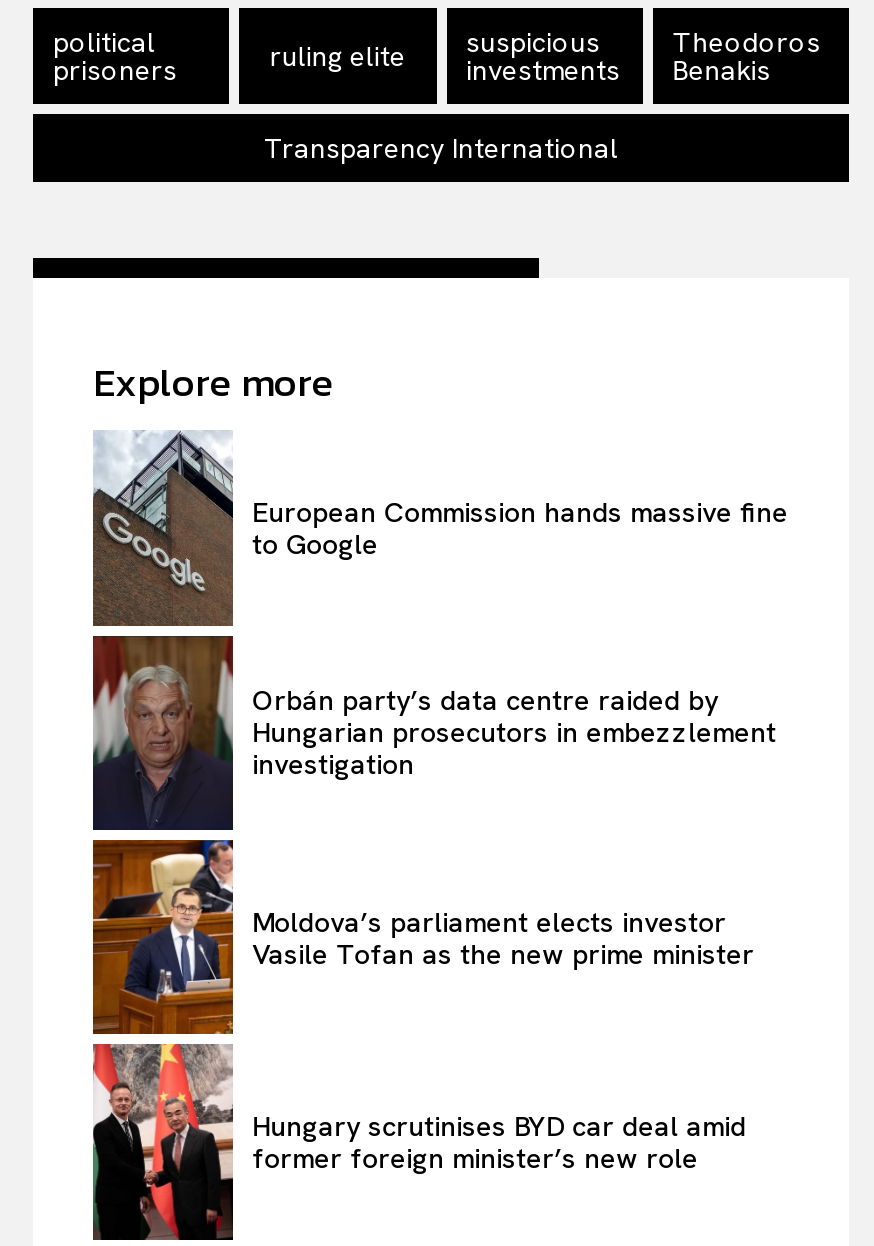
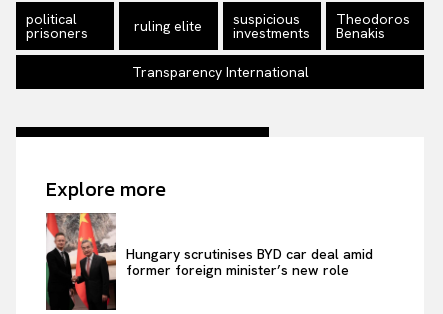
- [image]
- European Commission hands massive fine
- to Google

- Orbán party’s data centre raided by
- Hungarian prosecutors in embezzlement
- investigation

- Moldova’s parliament elects investor
- Vasile Tofan as the new prime minister
